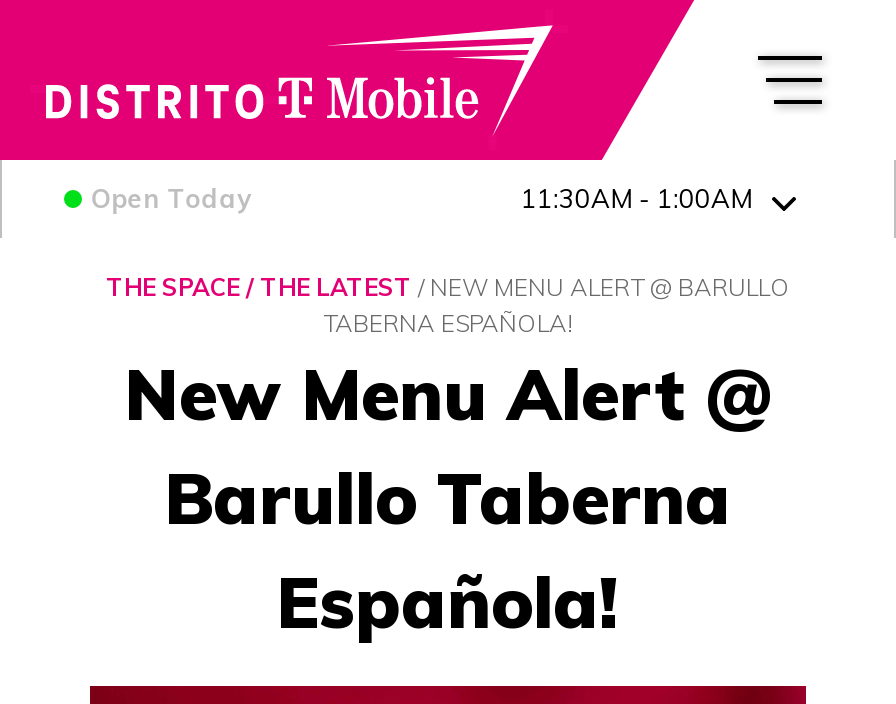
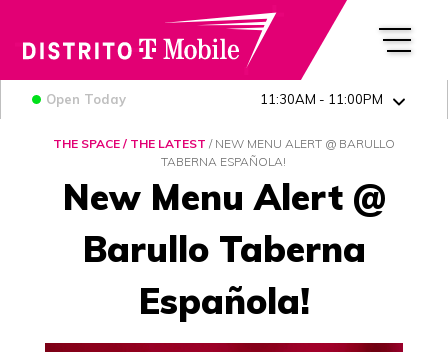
- 11:30AM - 1:00AM
+ 11:30AM - 11:00PM
